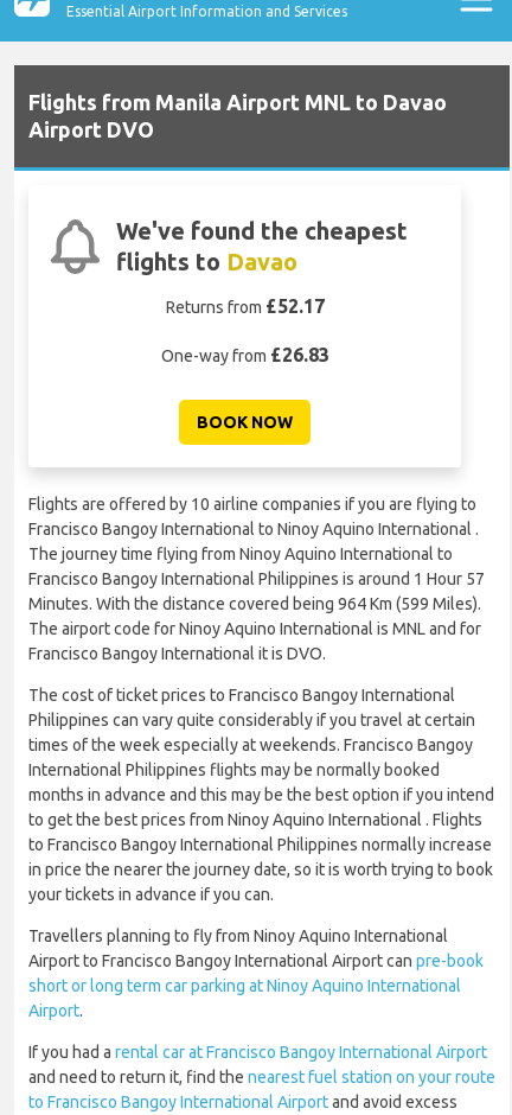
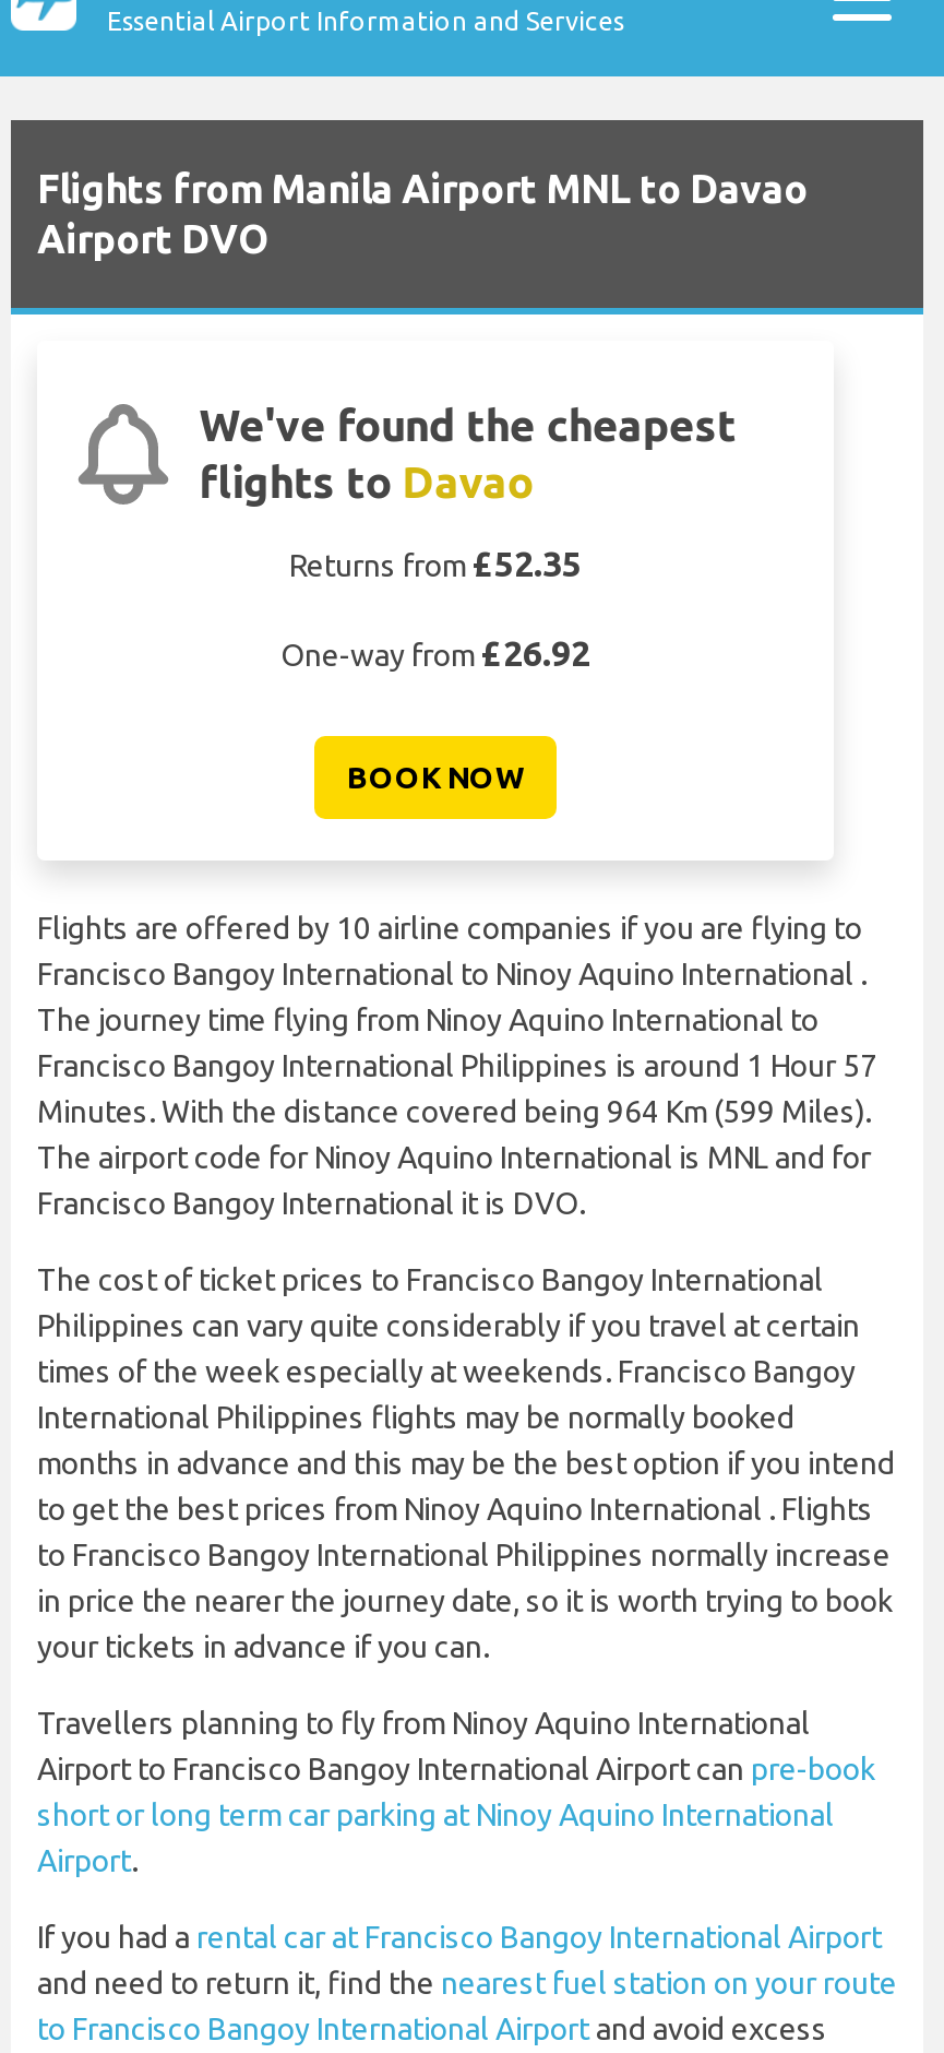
- Returns from £52.17
+ Returns from £52.35

- One-way from £26.83
+ One-way from £26.92
